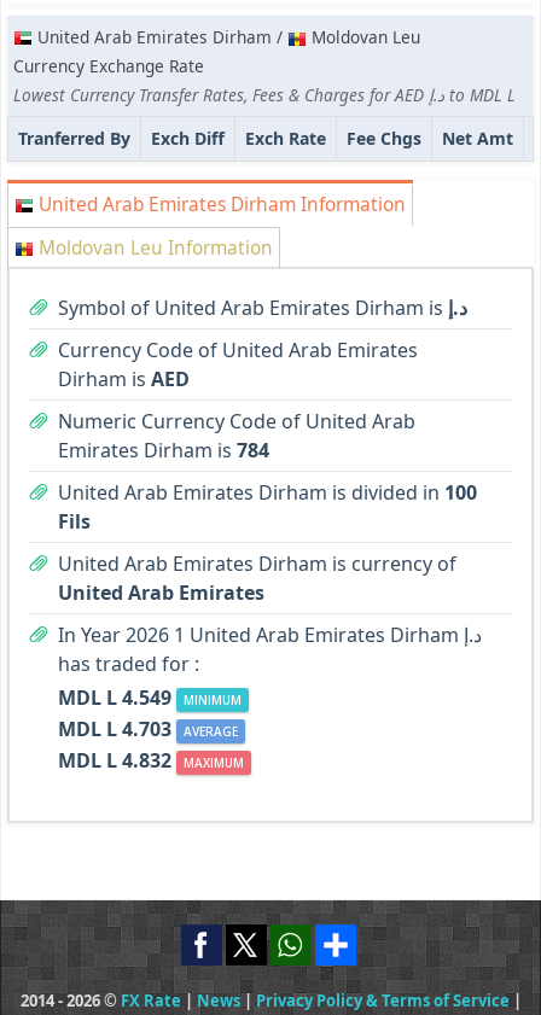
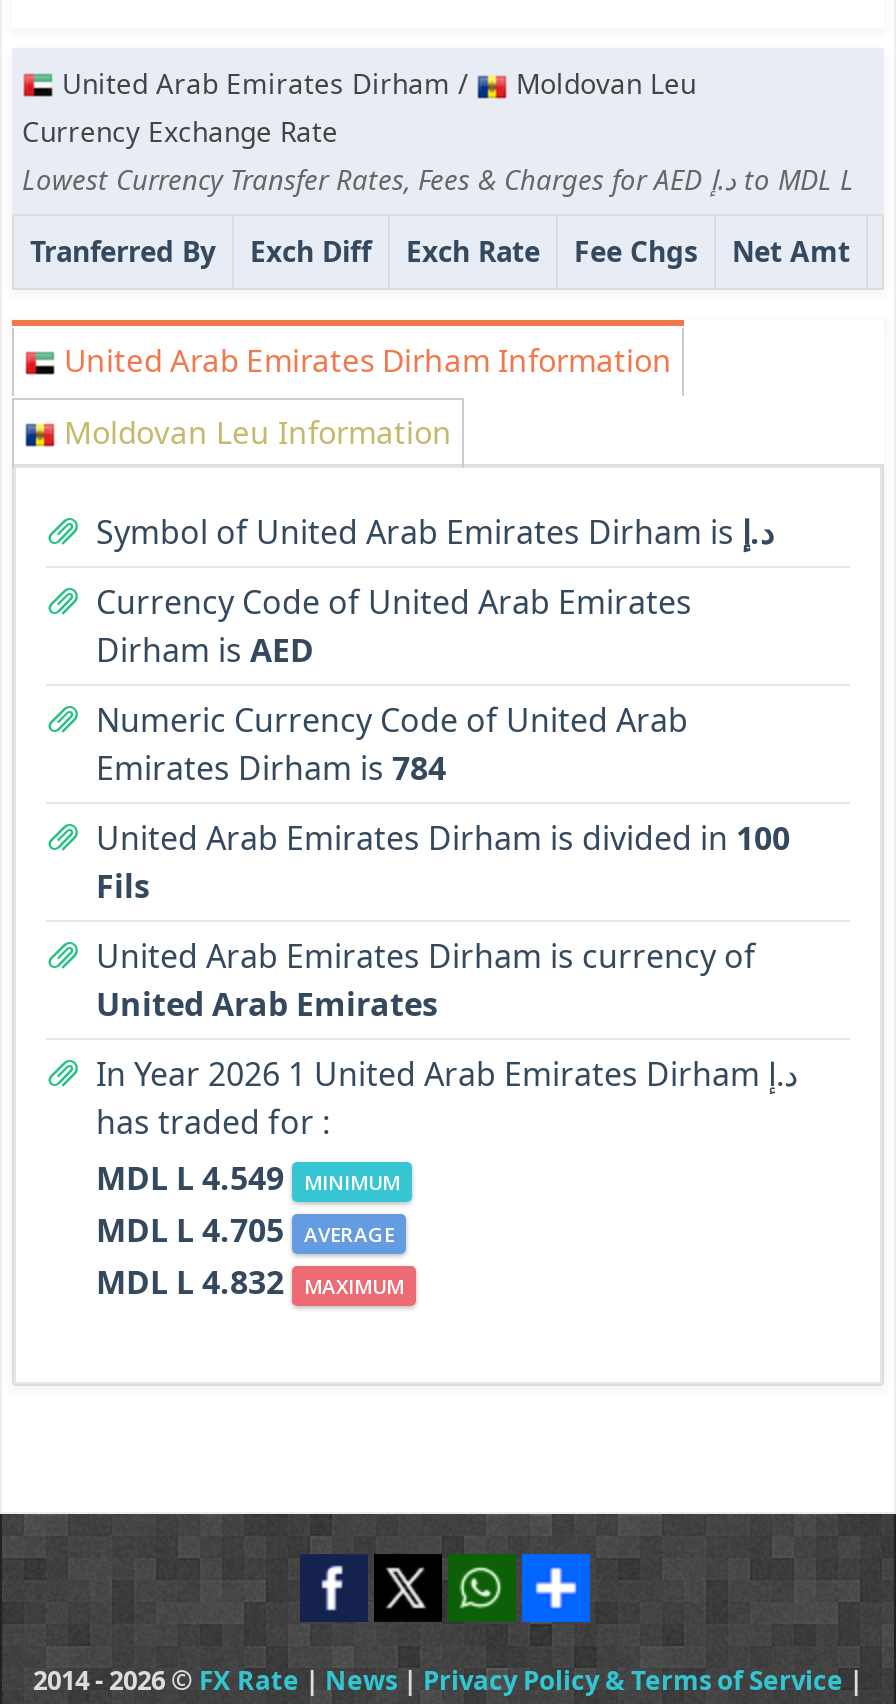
- MDL L 4.703 AVERAGE
+ MDL L 4.705 AVERAGE
